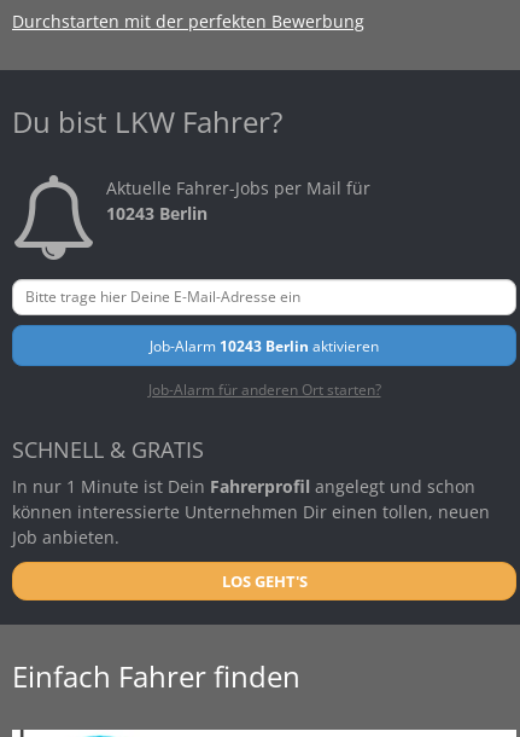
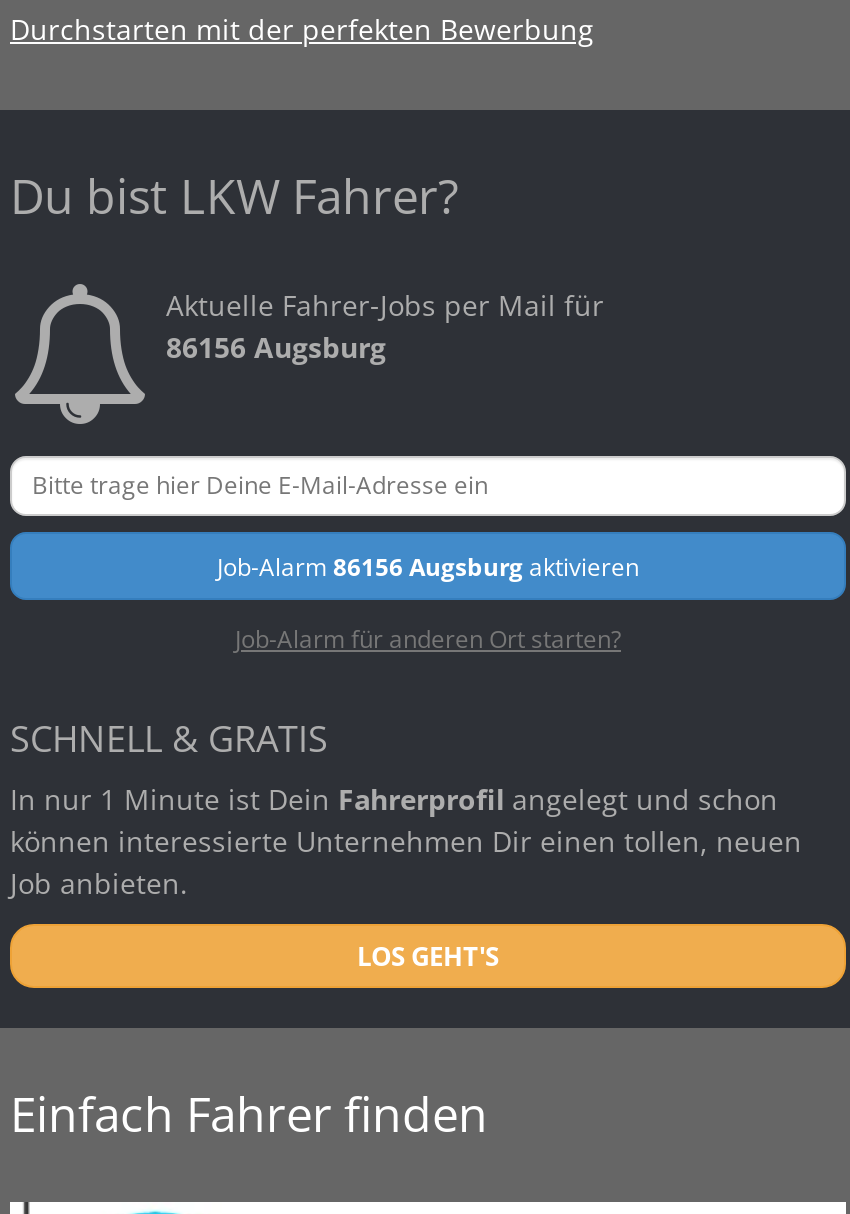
- 10243 Berlin
+ 86156 Augsburg

- Job-Alarm 10243 Berlin aktivieren
+ Job-Alarm 86156 Augsburg aktivieren
